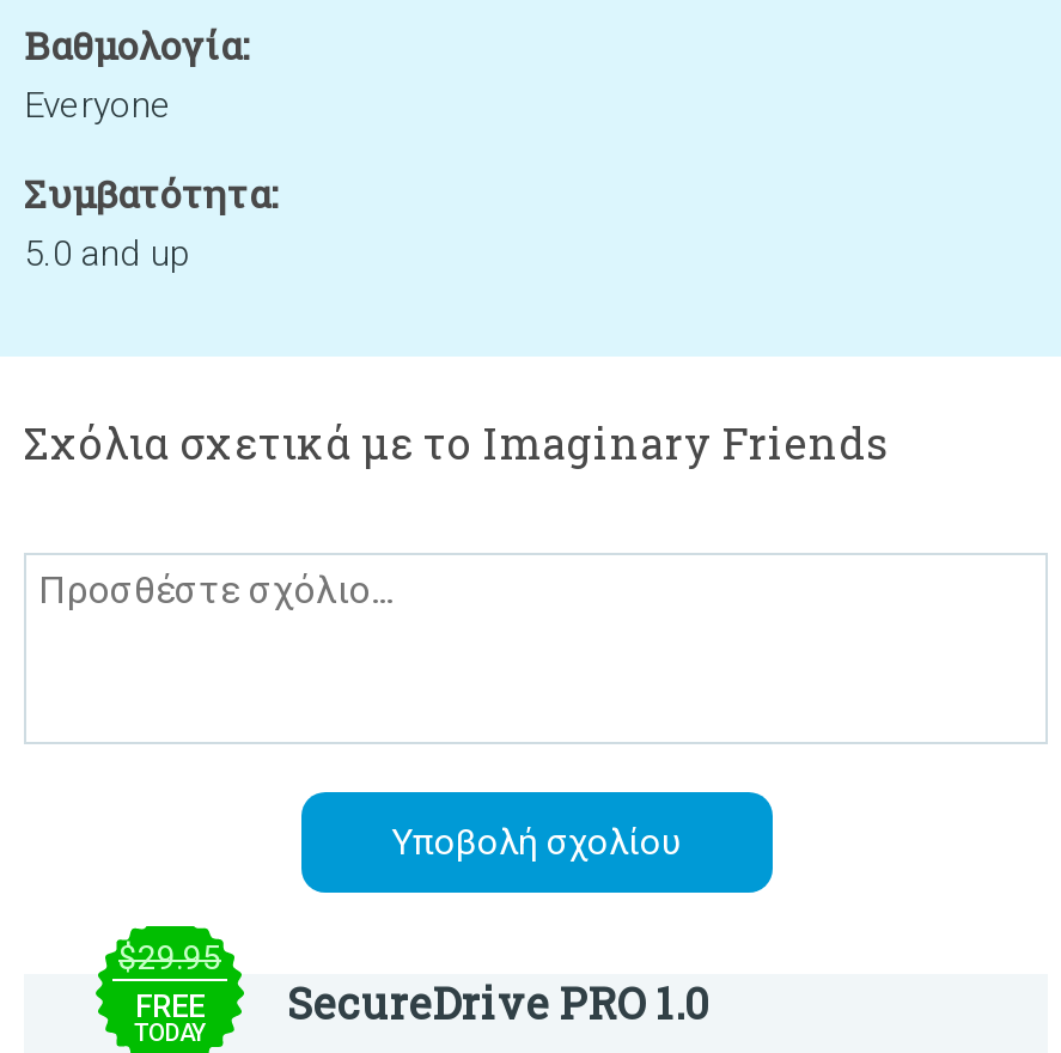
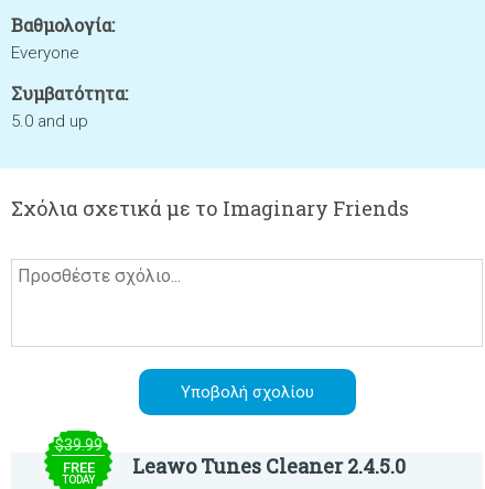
- $29.95
+ $39.99

- SecureDrive PRO 1.0
+ Leawo Tunes Cleaner 2.4.5.0
